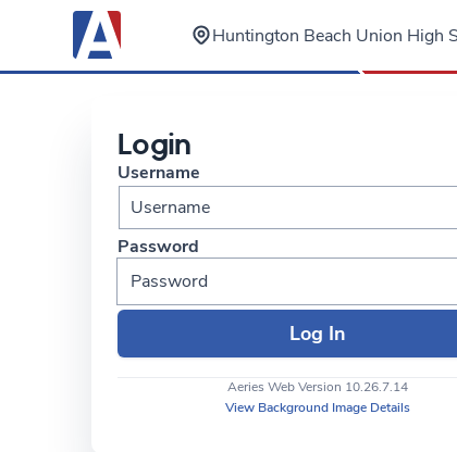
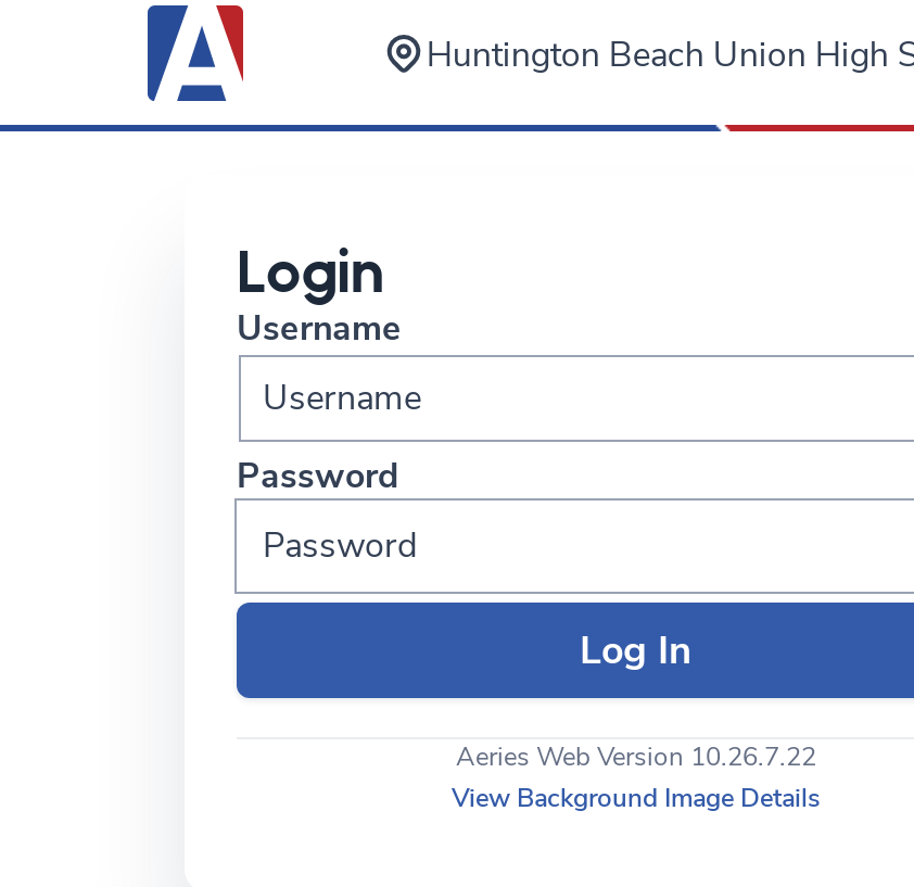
- Aeries Web Version 10.26.7.14
+ Aeries Web Version 10.26.7.22
